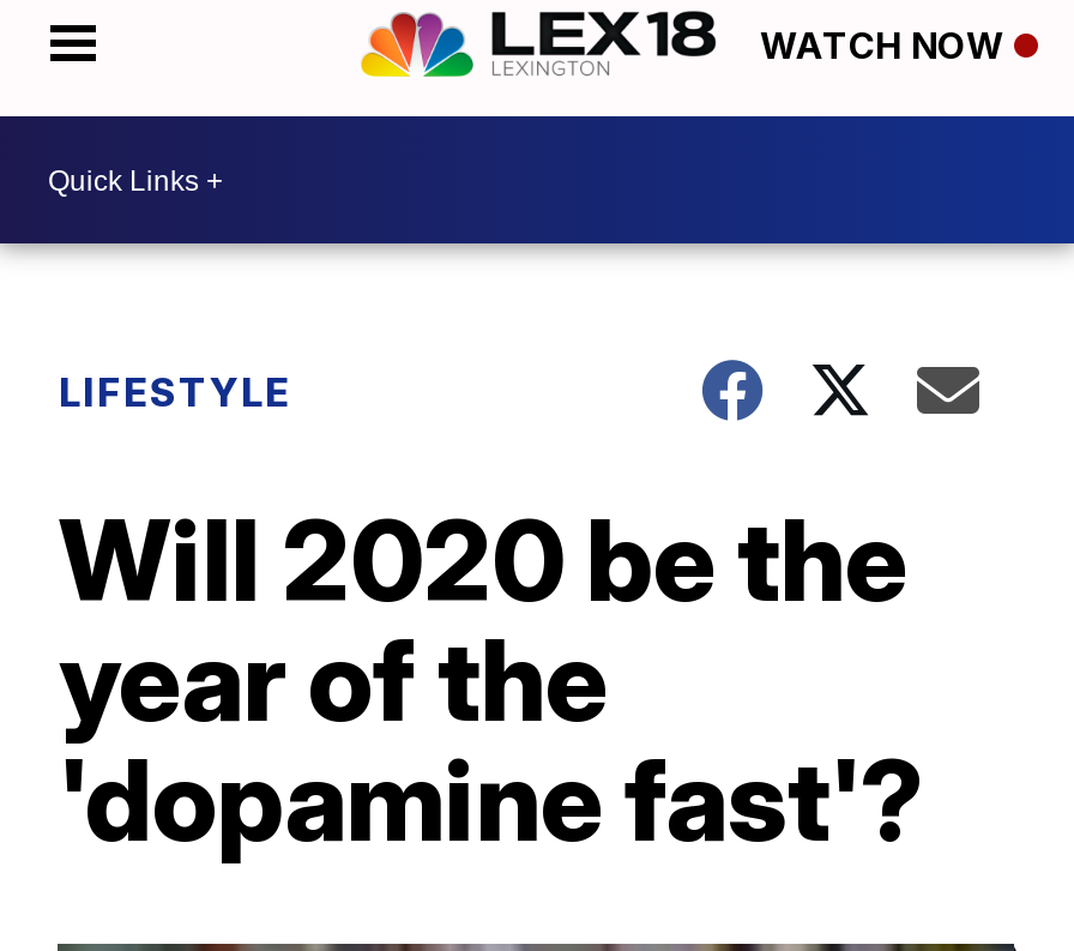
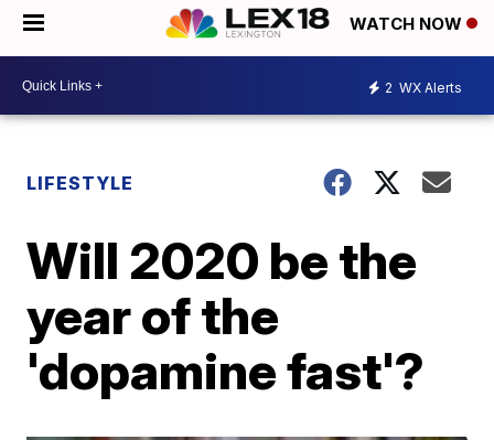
+ 2 WX Alerts
